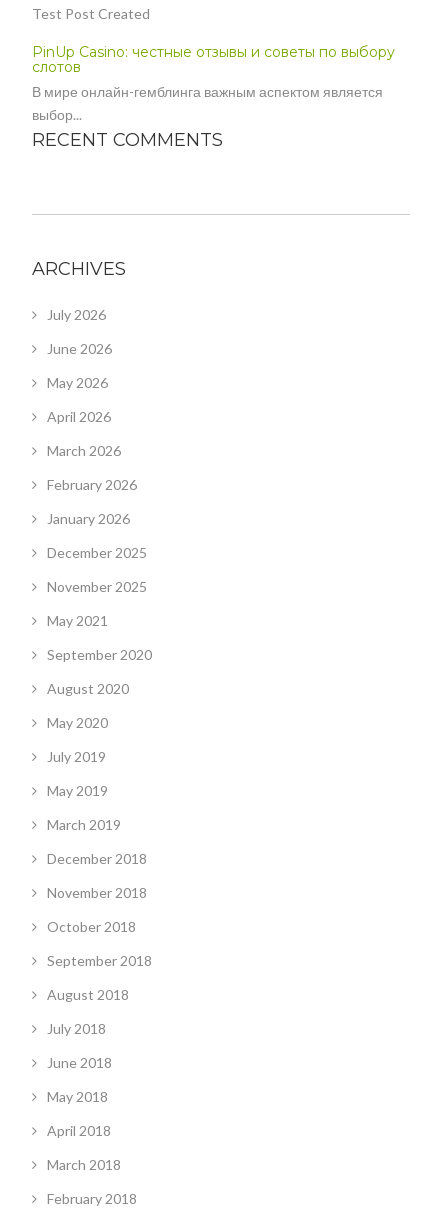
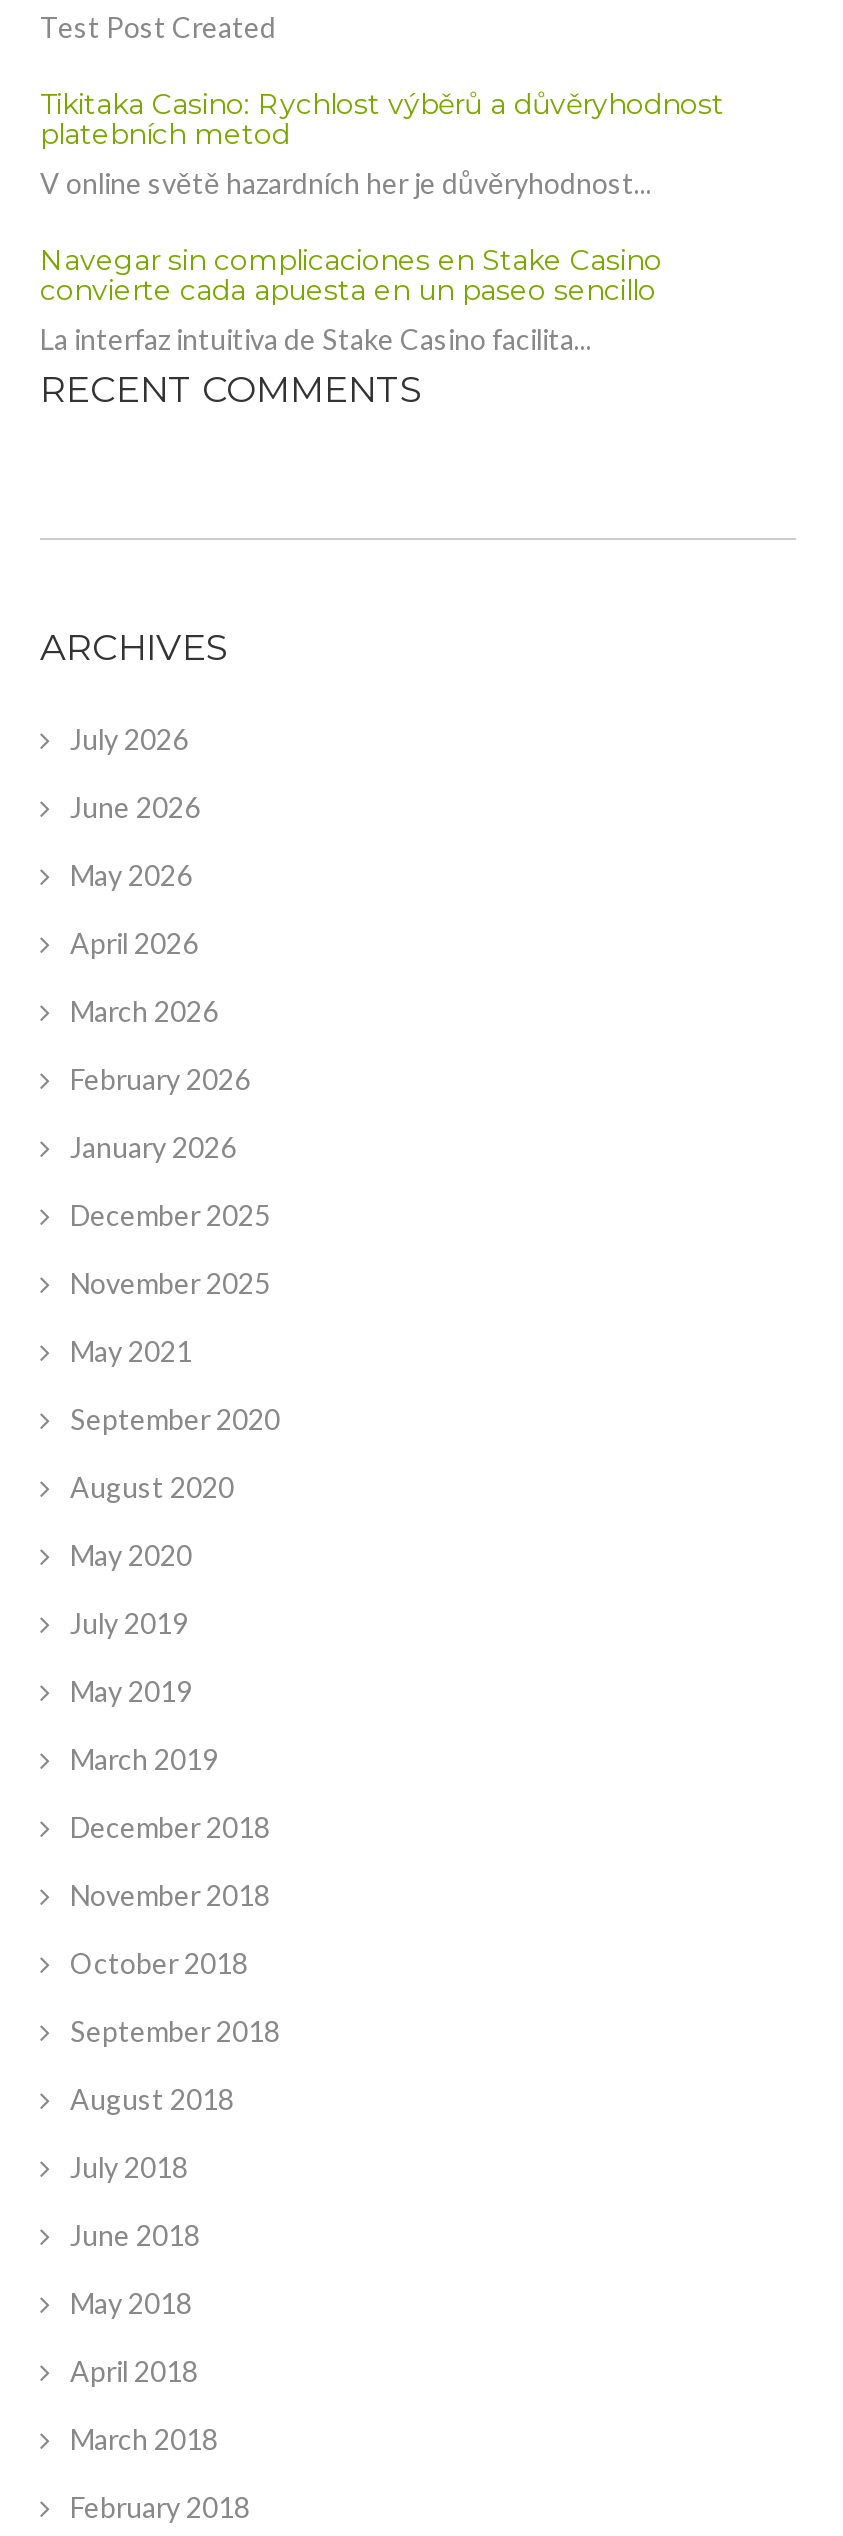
- PinUp Casino: честные отзывы и советы по выбору
- слотов
- В мире онлайн-гемблинга важным аспектом является
- выбор...
+ Tikitaka Casino: Rychlost výběrů a důvěryhodnost
+ platebních metod
+ V online světě hazardních her je důvěryhodnost...
+ Navegar sin complicaciones en Stake Casino
+ convierte cada apuesta en un paseo sencillo
+ La interfaz intuitiva de Stake Casino facilita...
